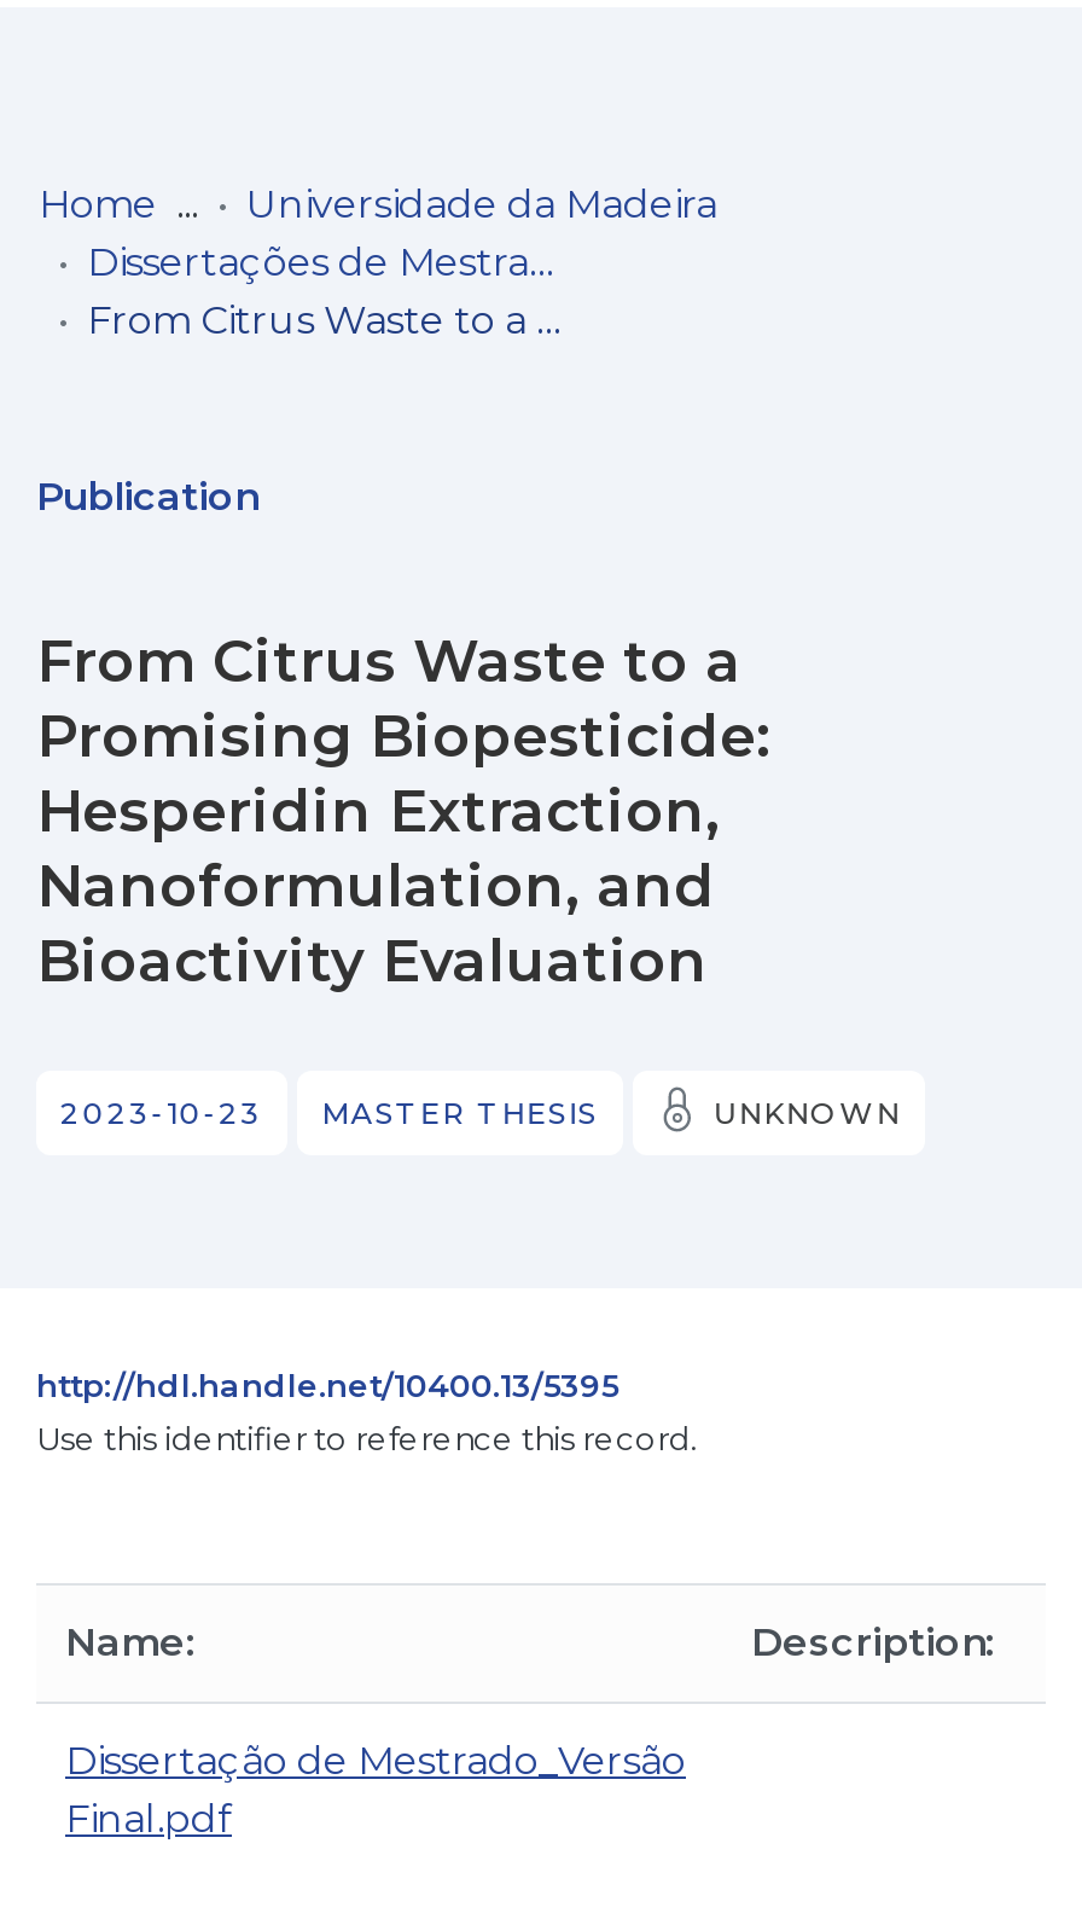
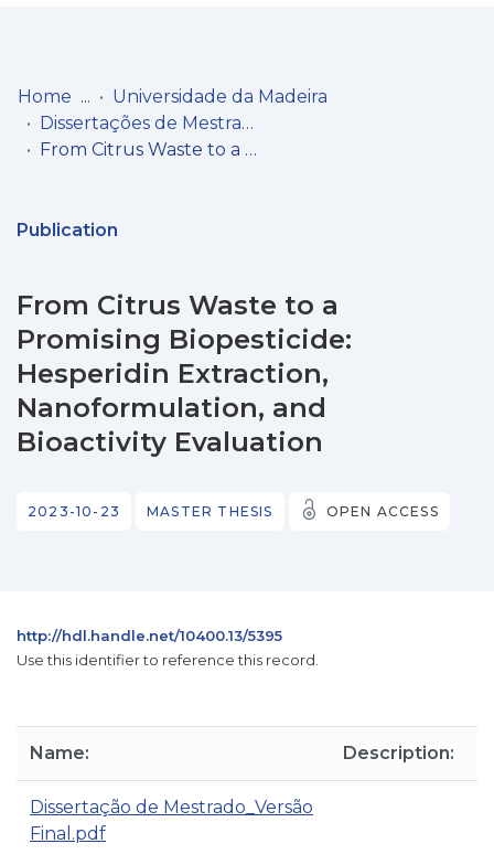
- UNKNOWN
+ OPEN ACCESS
